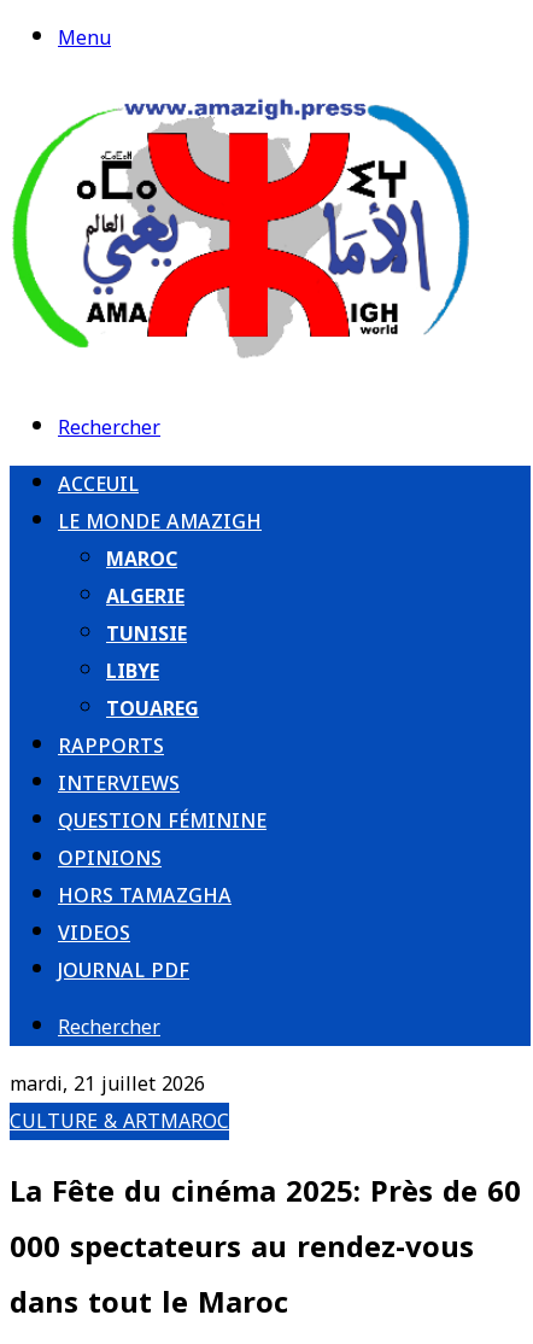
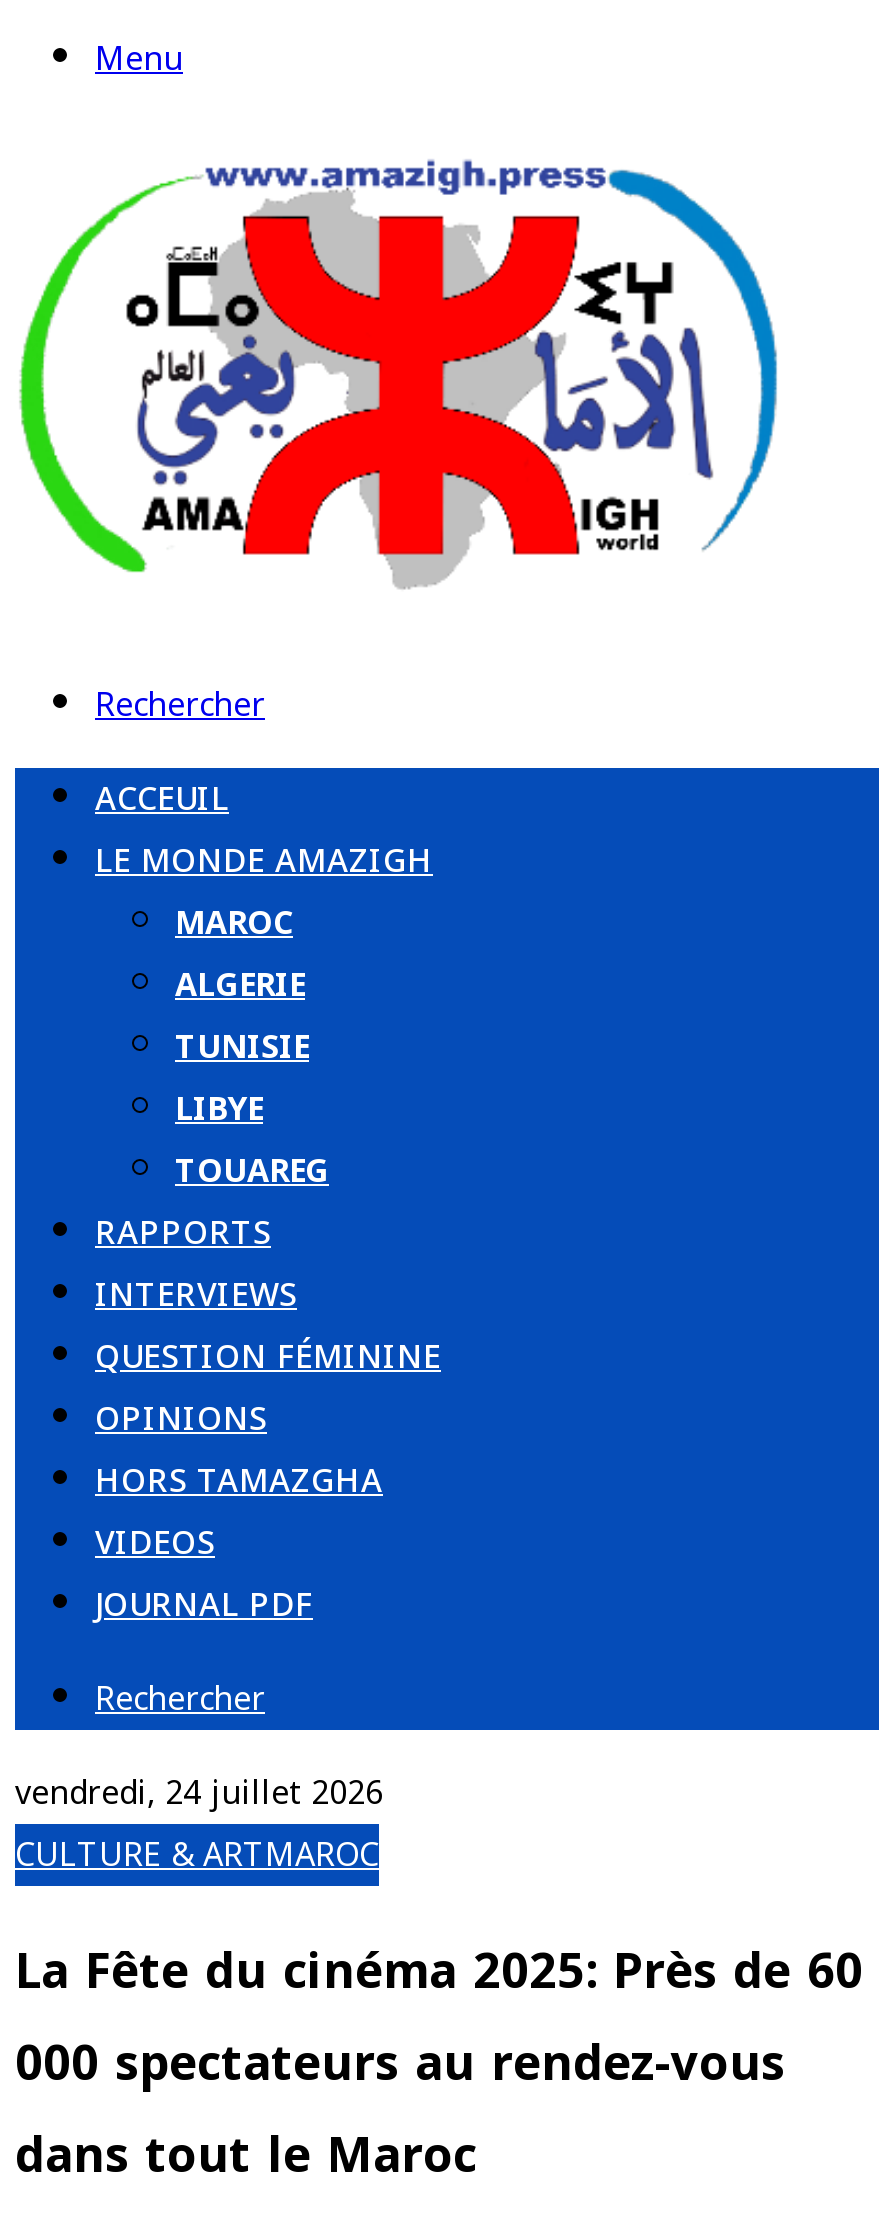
- mardi, 21 juillet 2026
+ vendredi, 24 juillet 2026
